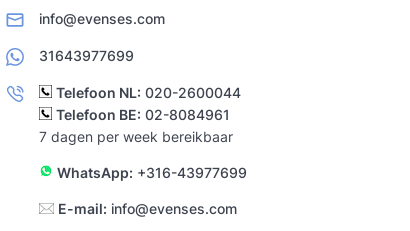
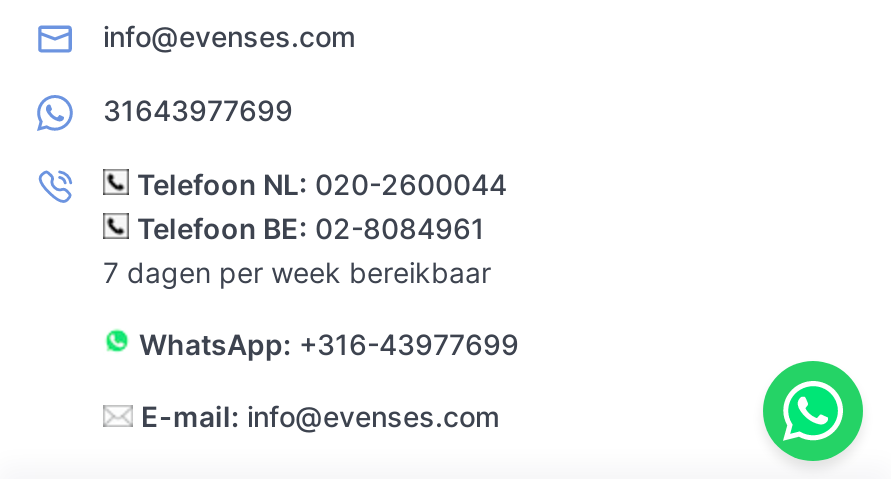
+ [image]
